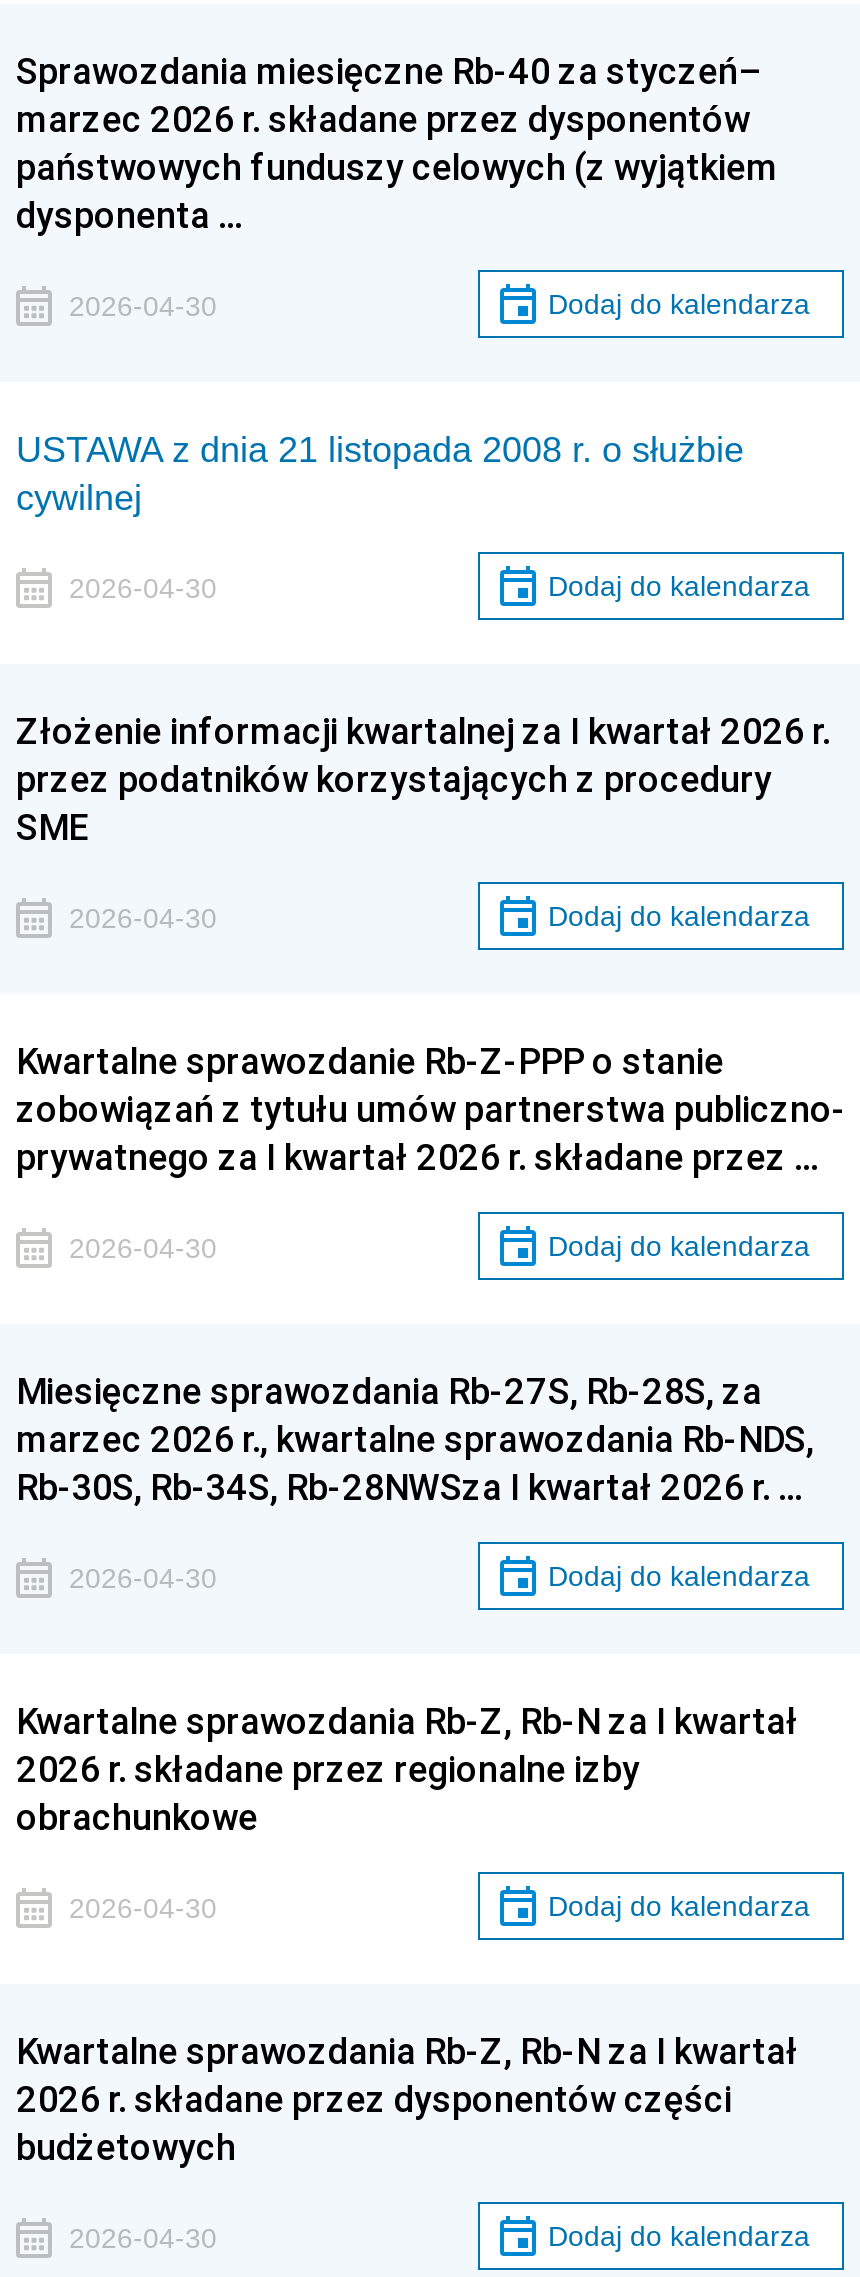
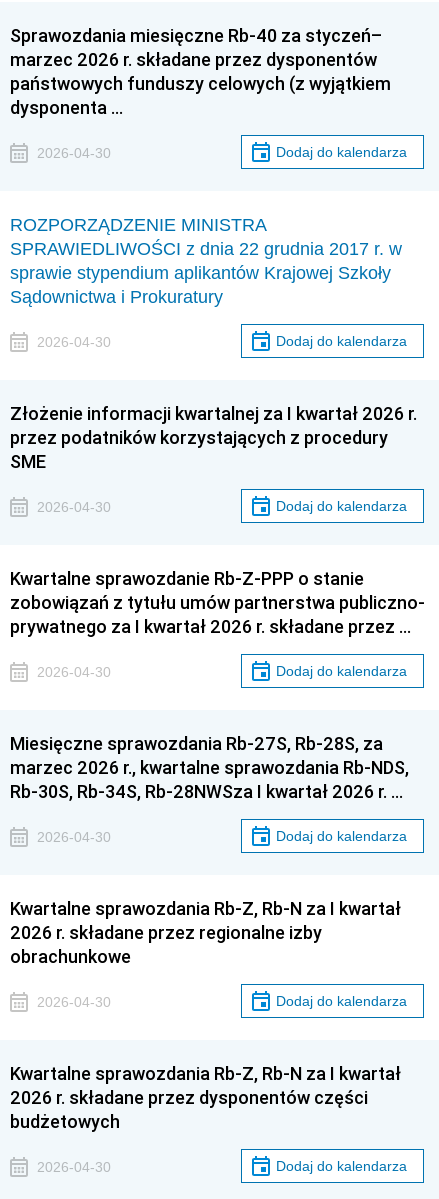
- USTAWA z dnia 21 listopada 2008 r. o służbie
- cywilnej
+ ROZPORZĄDZENIE MINISTRA
+ SPRAWIEDLIWOŚCI z dnia 22 grudnia 2017 r. w
+ sprawie stypendium aplikantów Krajowej Szkoły
+ Sądownictwa i Prokuratury
